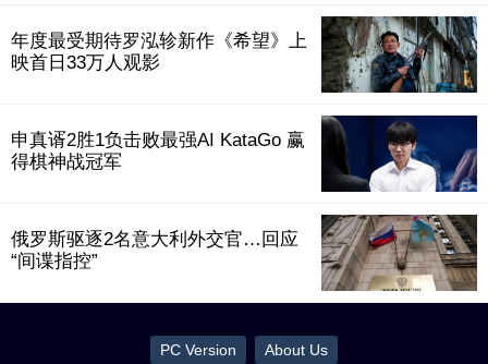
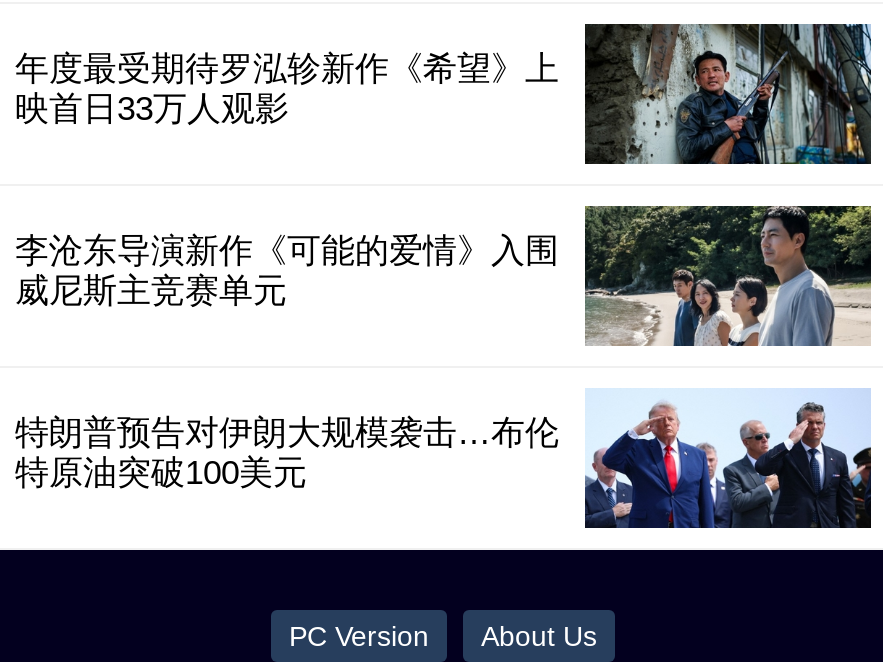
- [image]
- 申真谞2胜1负击败最强AI KataGo 赢
- 得棋神战冠军
+ [image]
+ 李沧东导演新作《可能的爱情》入围
+ 威尼斯主竞赛单元

- [image]
- 俄罗斯驱逐2名意大利外交官…回应
- “间谍指控”
+ [image]
+ 特朗普预告对伊朗大规模袭击…布伦
+ 特原油突破100美元
